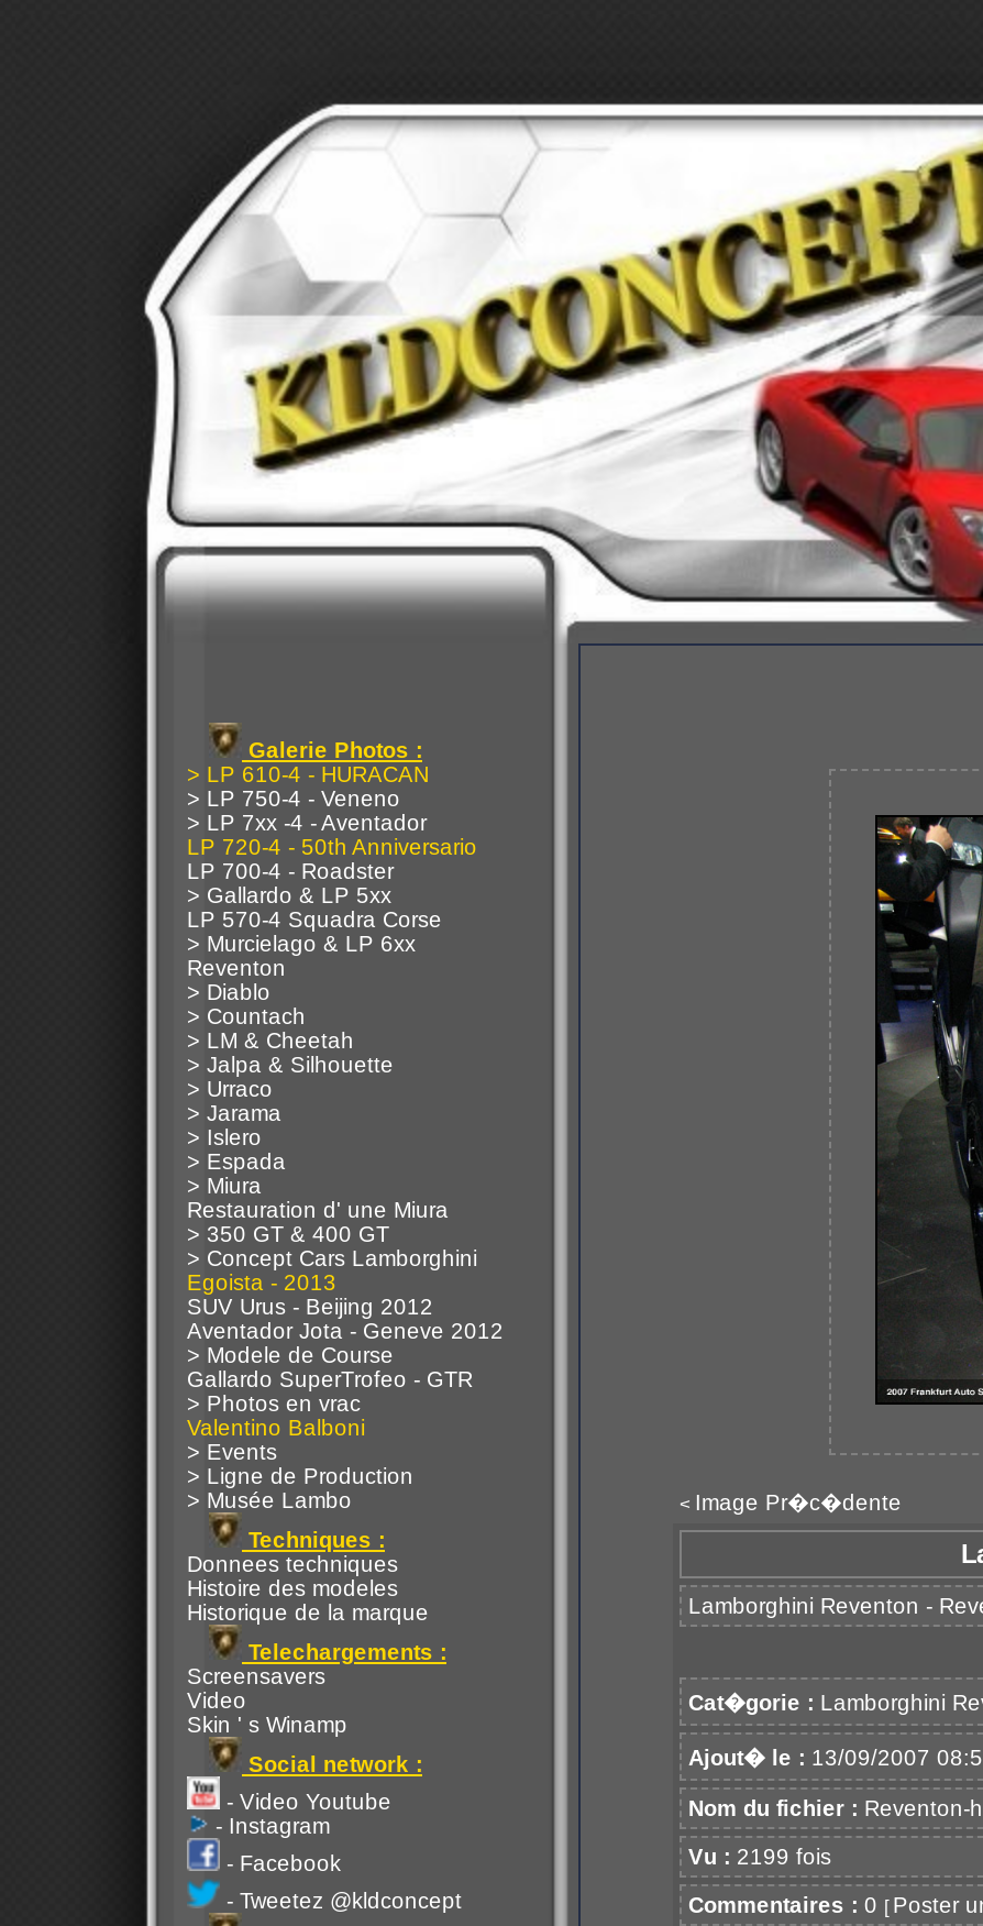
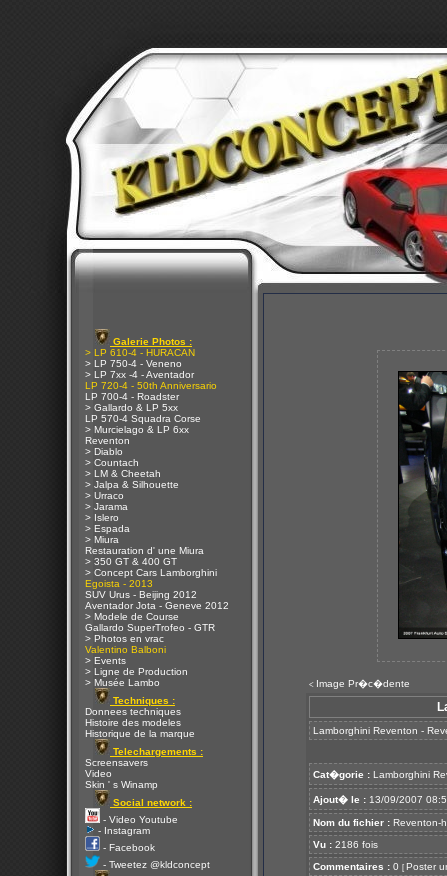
- Vu : 2199 fois
+ Vu : 2186 fois
